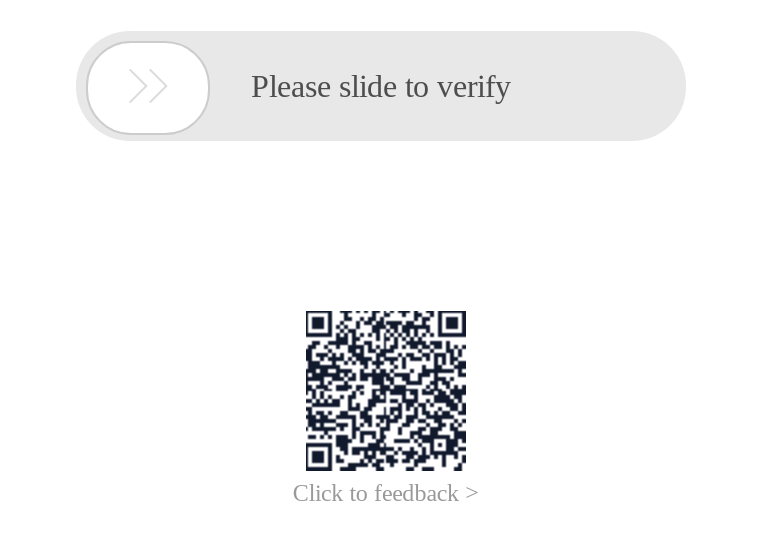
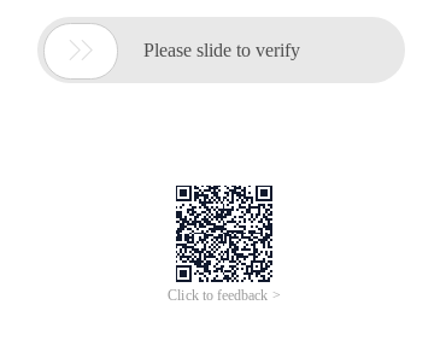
- [image]
+ [image]
